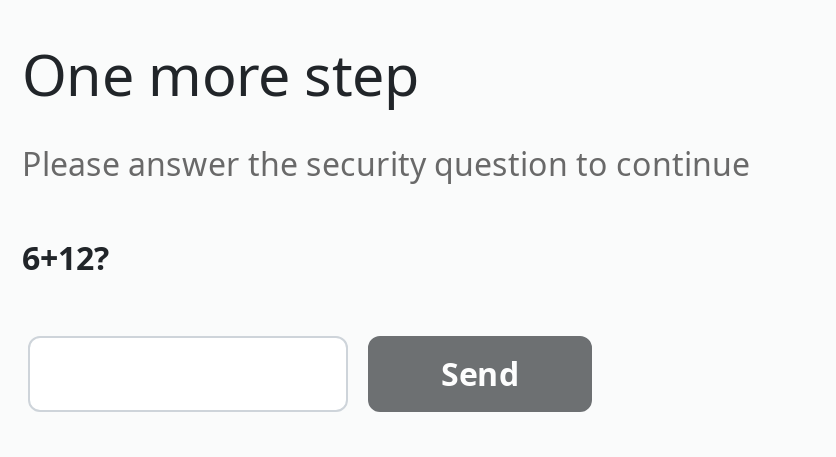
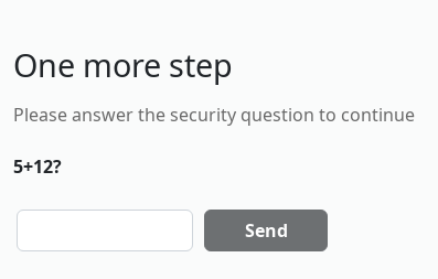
- 6+12?
+ 5+12?
